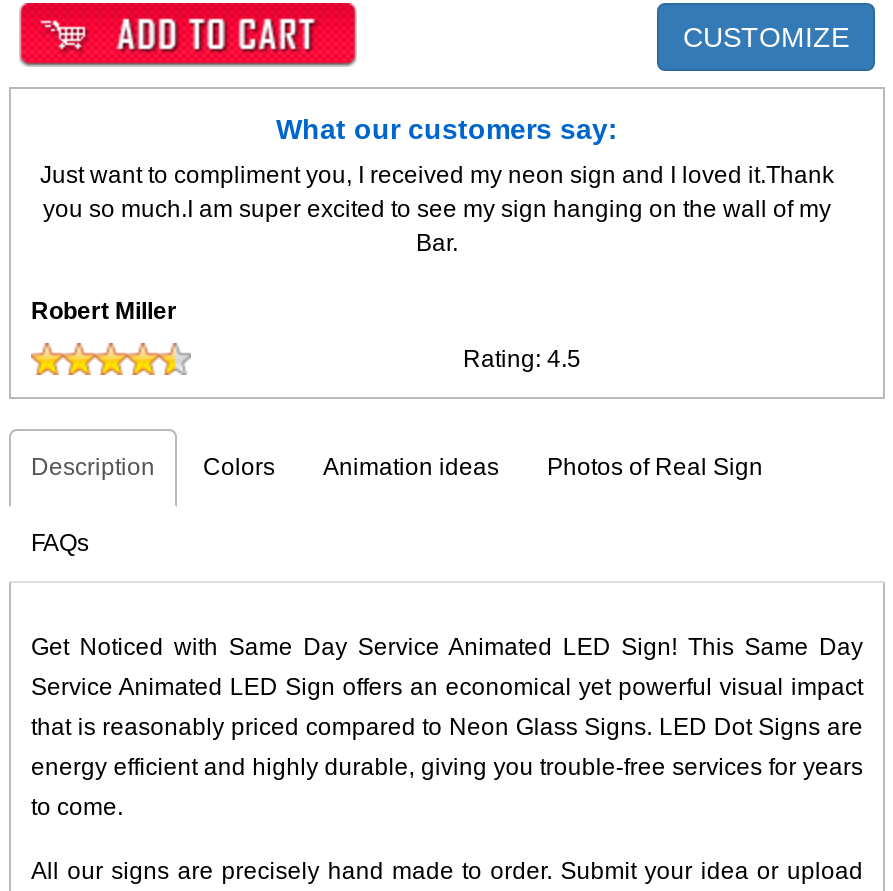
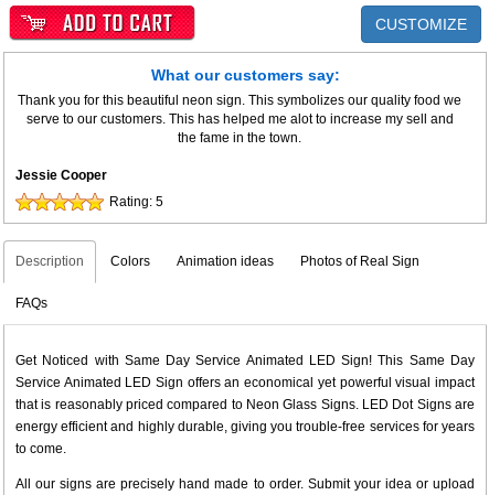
- Just want to compliment you, I received my neon sign and I loved it.Thank
- you so much.I am super excited to see my sign hanging on the wall of my
- Bar.
+ Thank you for this beautiful neon sign. This symbolizes our quality food we
+ serve to our customers. This has helped me alot to increase my sell and
+ the fame in the town.

- Robert Miller
+ Jessie Cooper

- Rating: 4.5
+ Rating: 5
